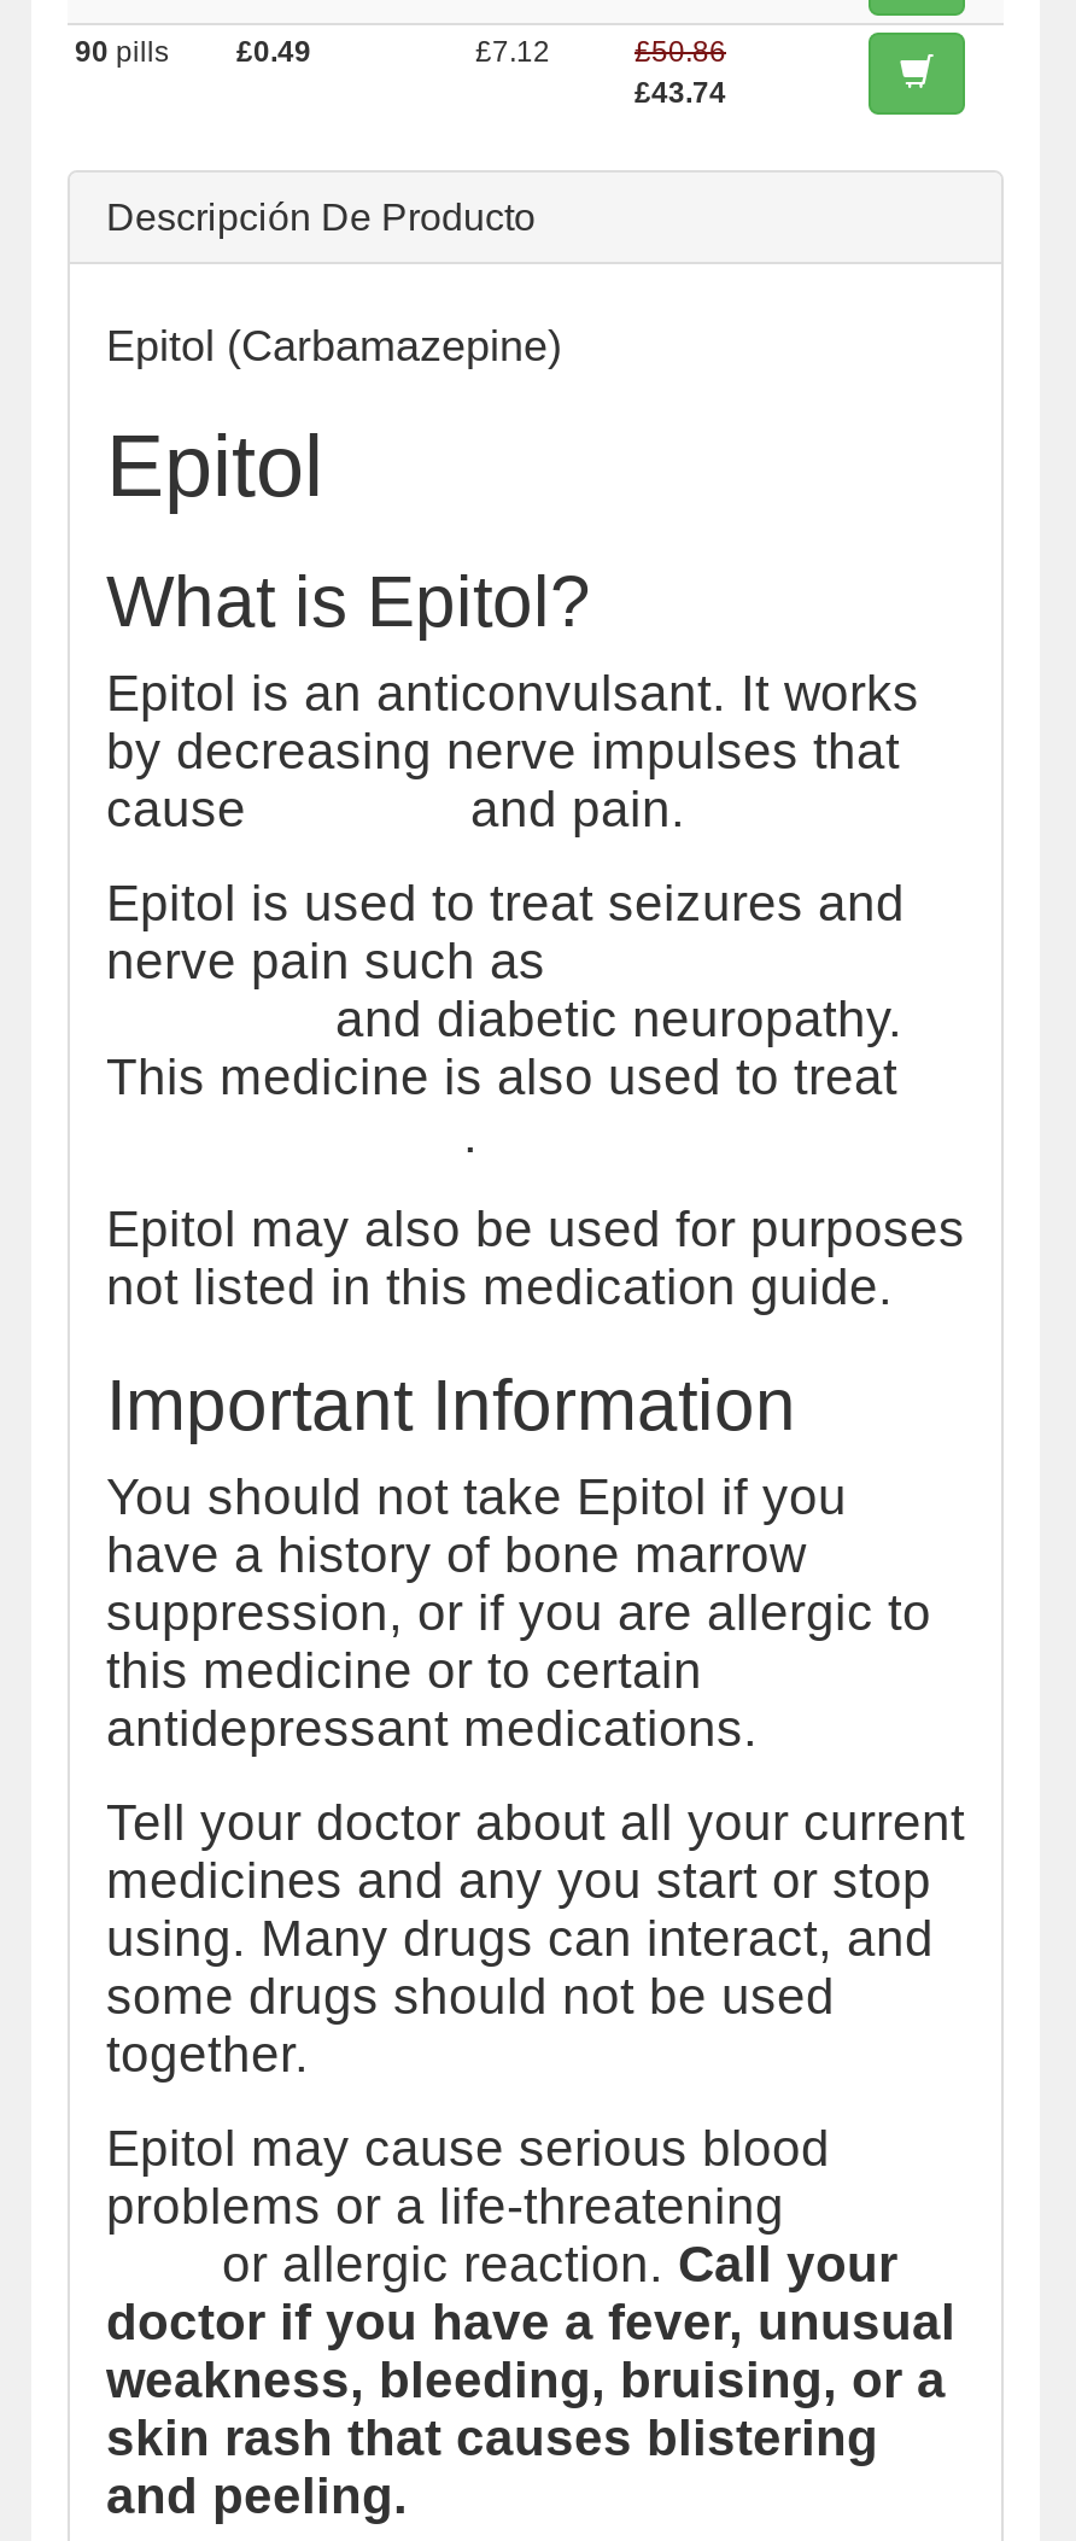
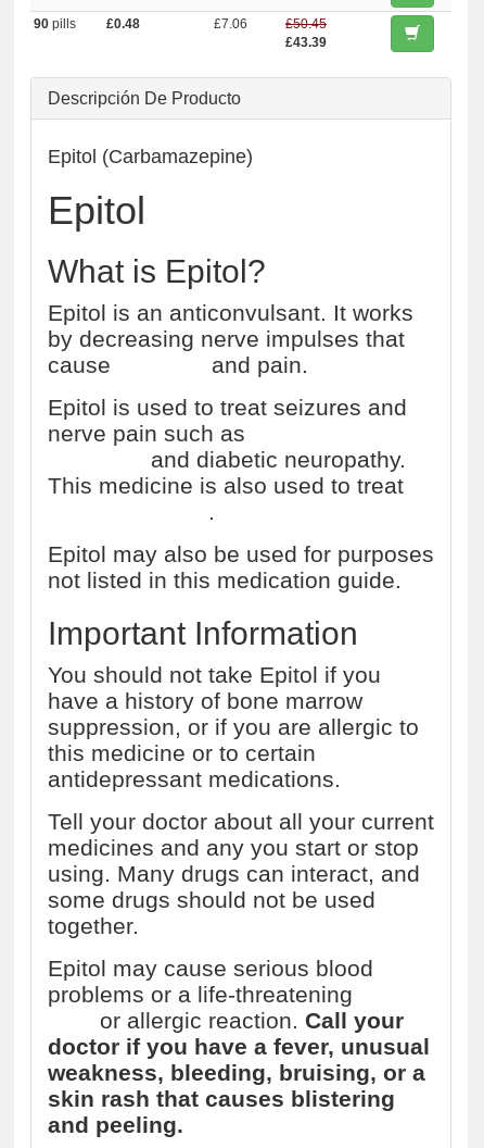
- 90 pills £0.49
+ 90 pills £0.48

- £7.12
+ £7.06

- £50.86
+ £50.45

- £43.74
+ £43.39
